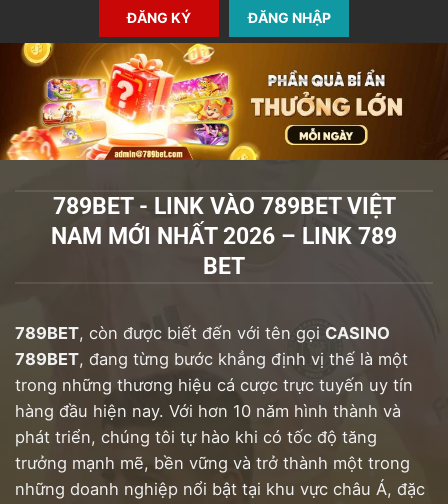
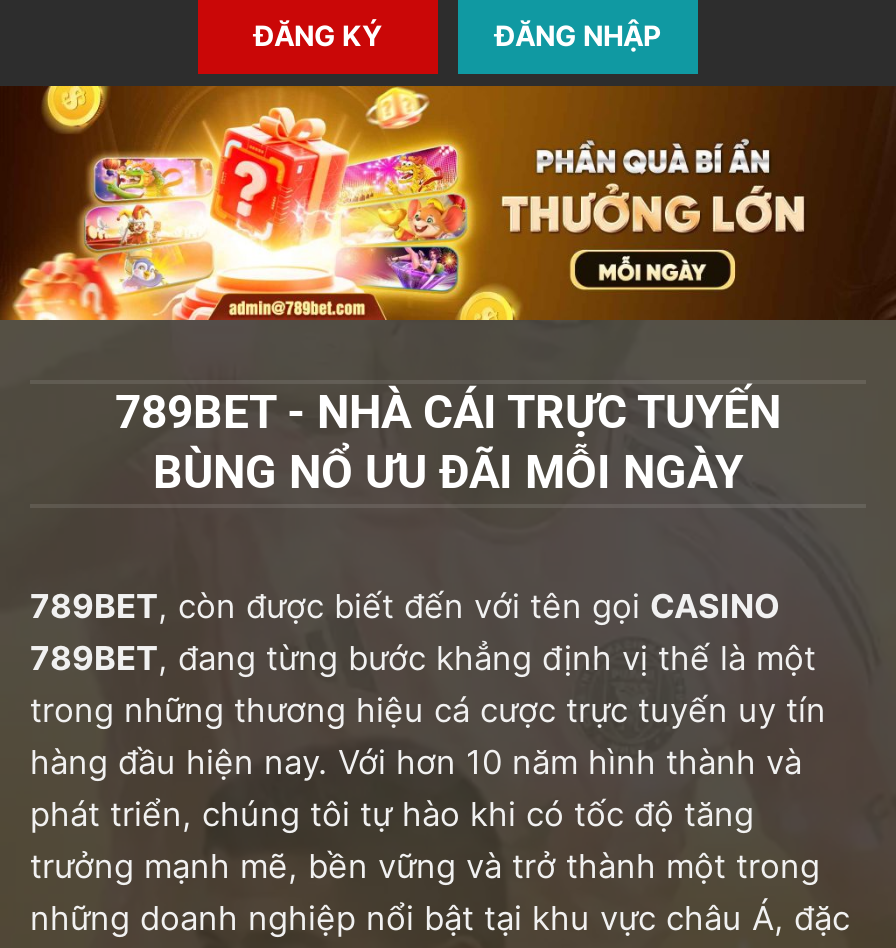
- 789BET - LINK VÀO 789BET VIỆT
- NAM MỚI NHẤT 2026 – LINK 789
- BET
+ 789BET - NHÀ CÁI TRỰC TUYẾN
+ BÙNG NỔ ƯU ĐÃI MỖI NGÀY
